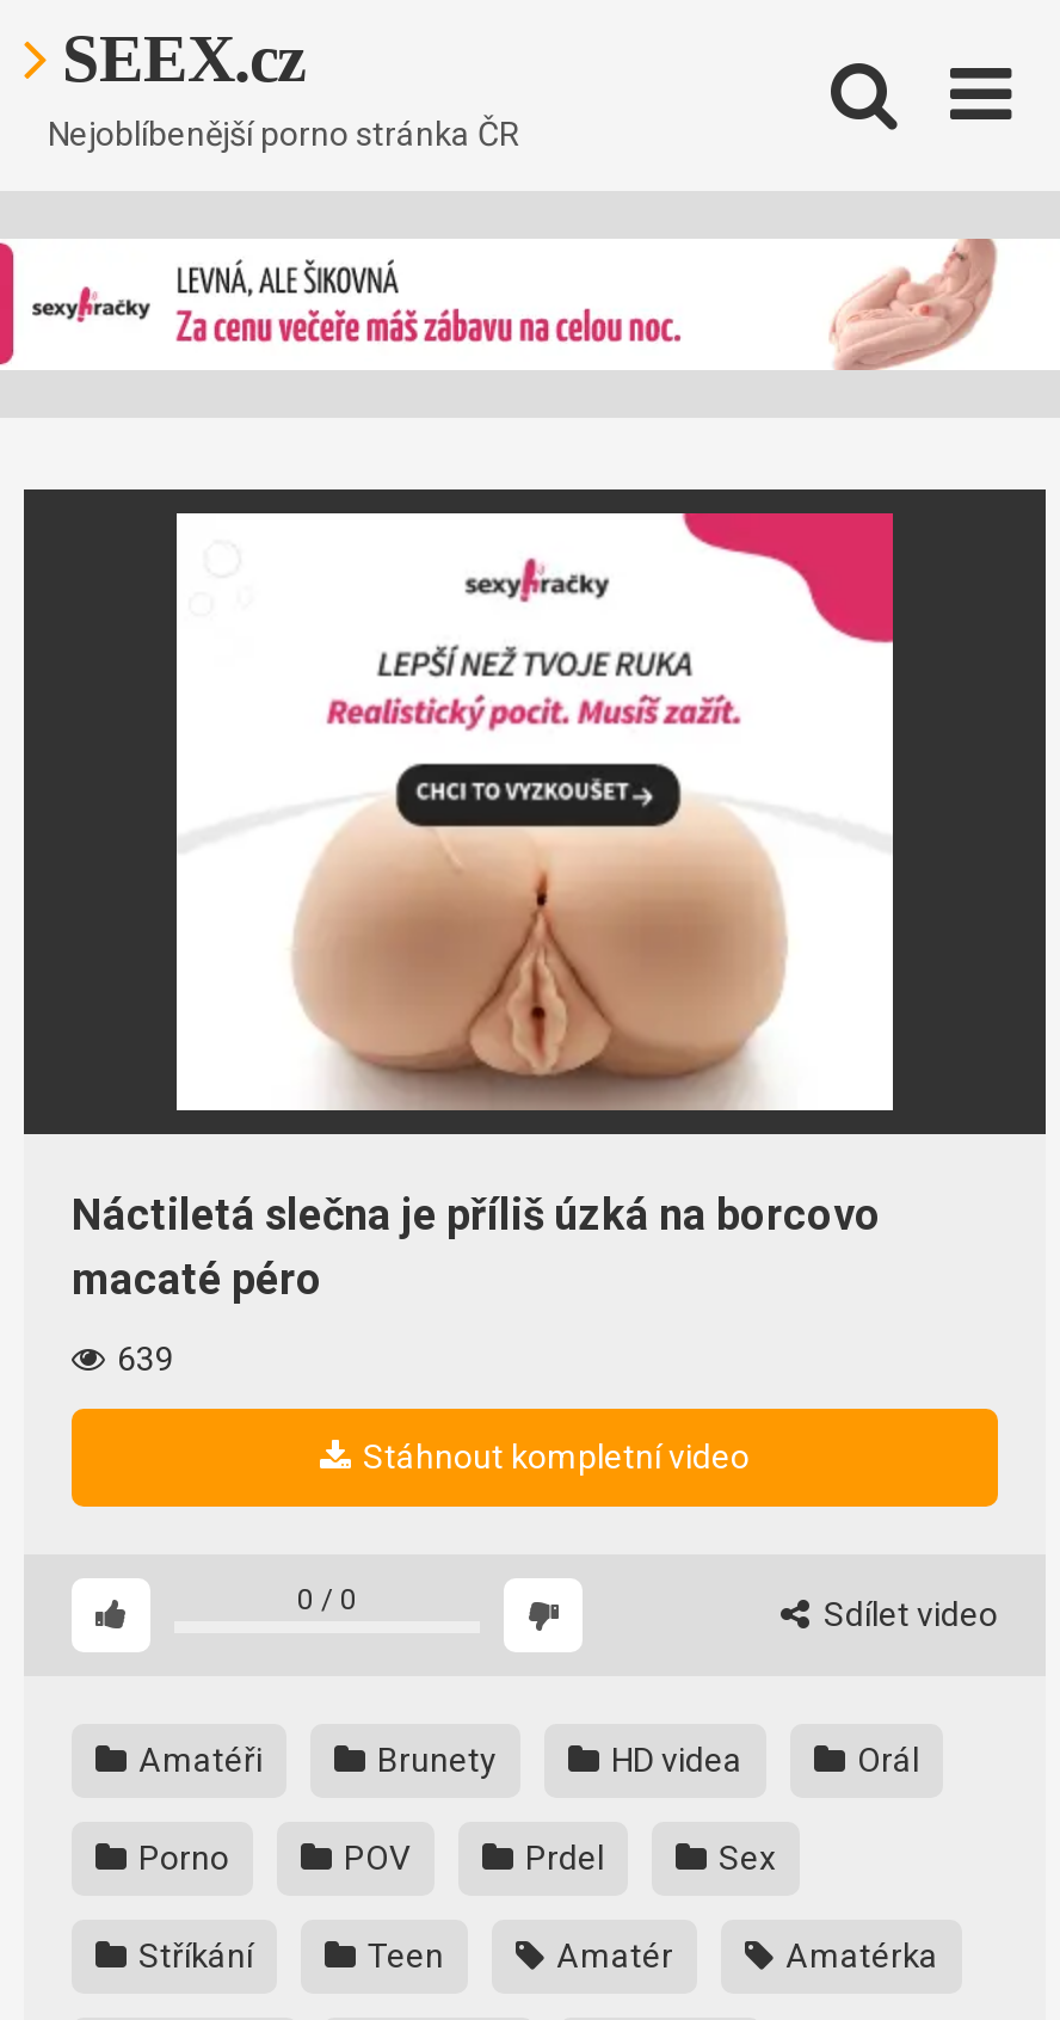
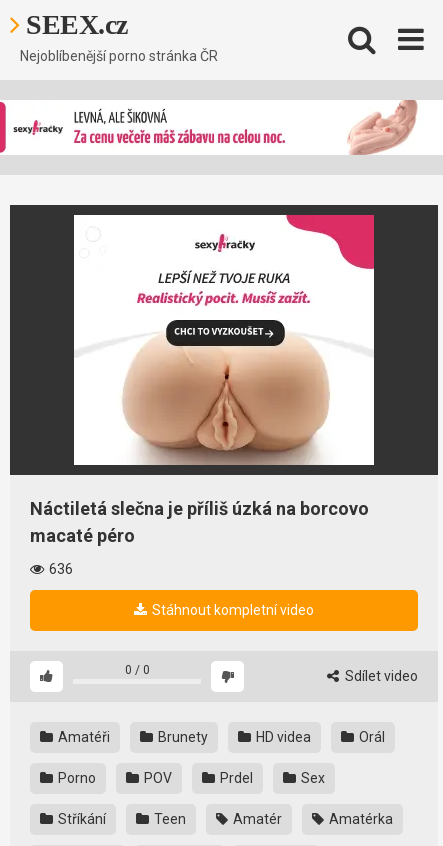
- 639
+ 636
